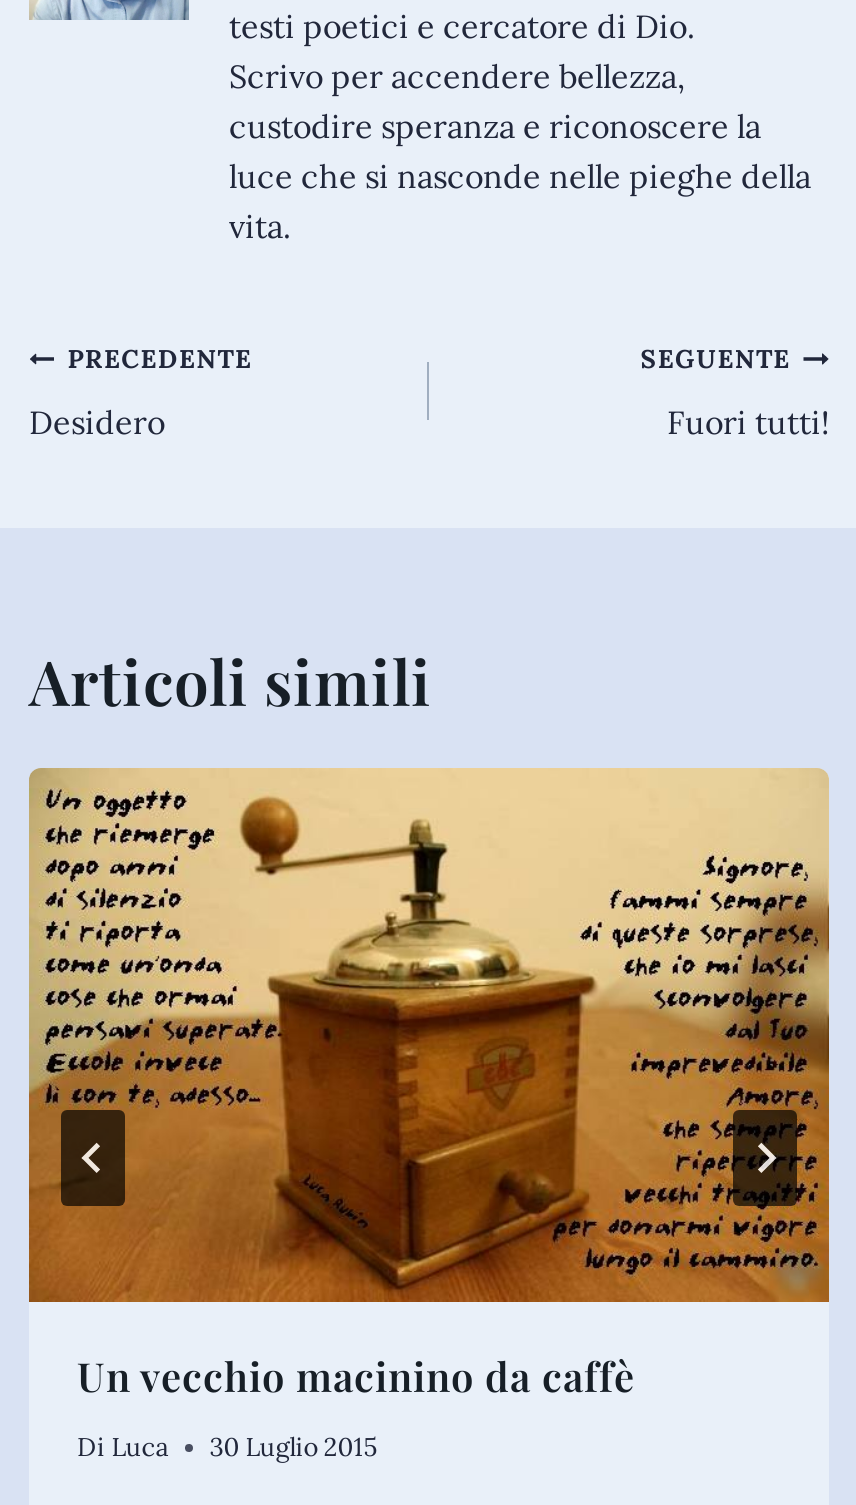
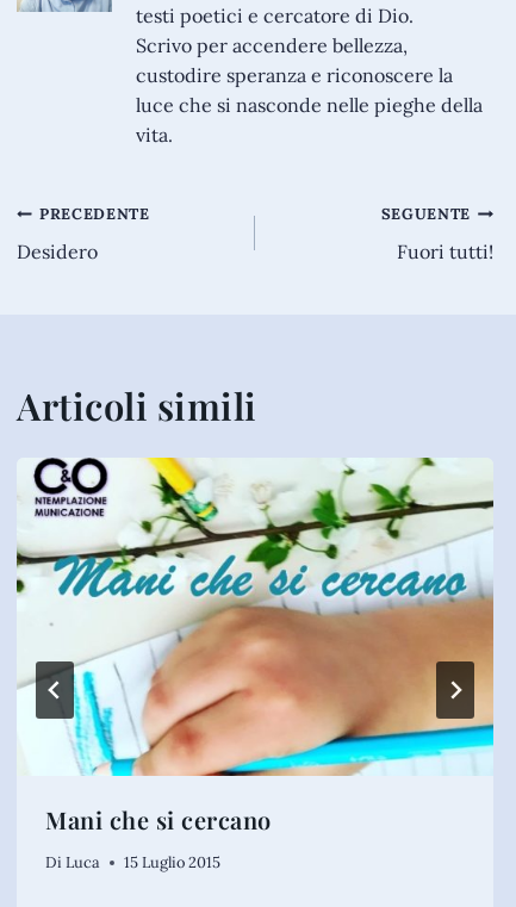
- [image]
- Un vecchio macinino da caffè
+ [image]
+ Mani che si cercano

- Di Luca 30 Luglio 2015
+ Di Luca 15 Luglio 2015
